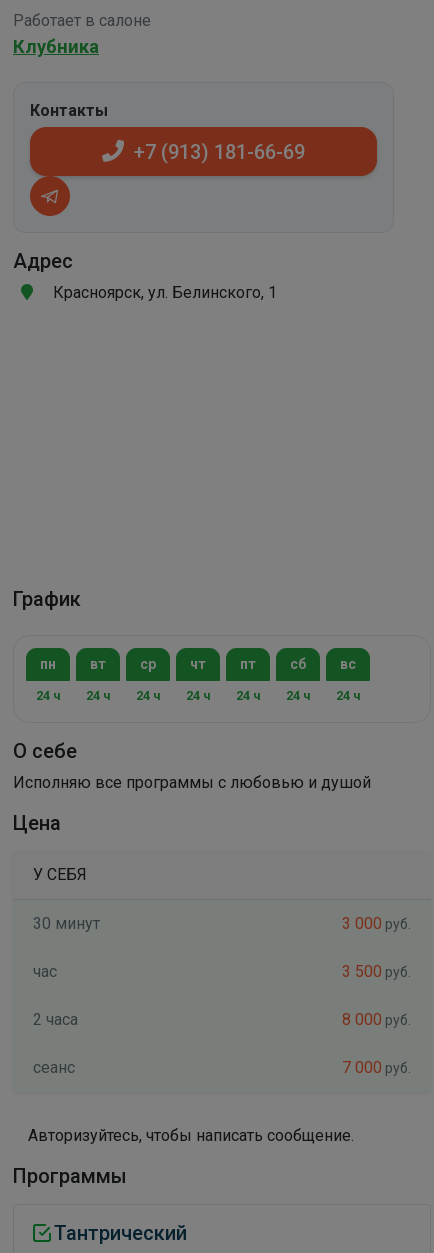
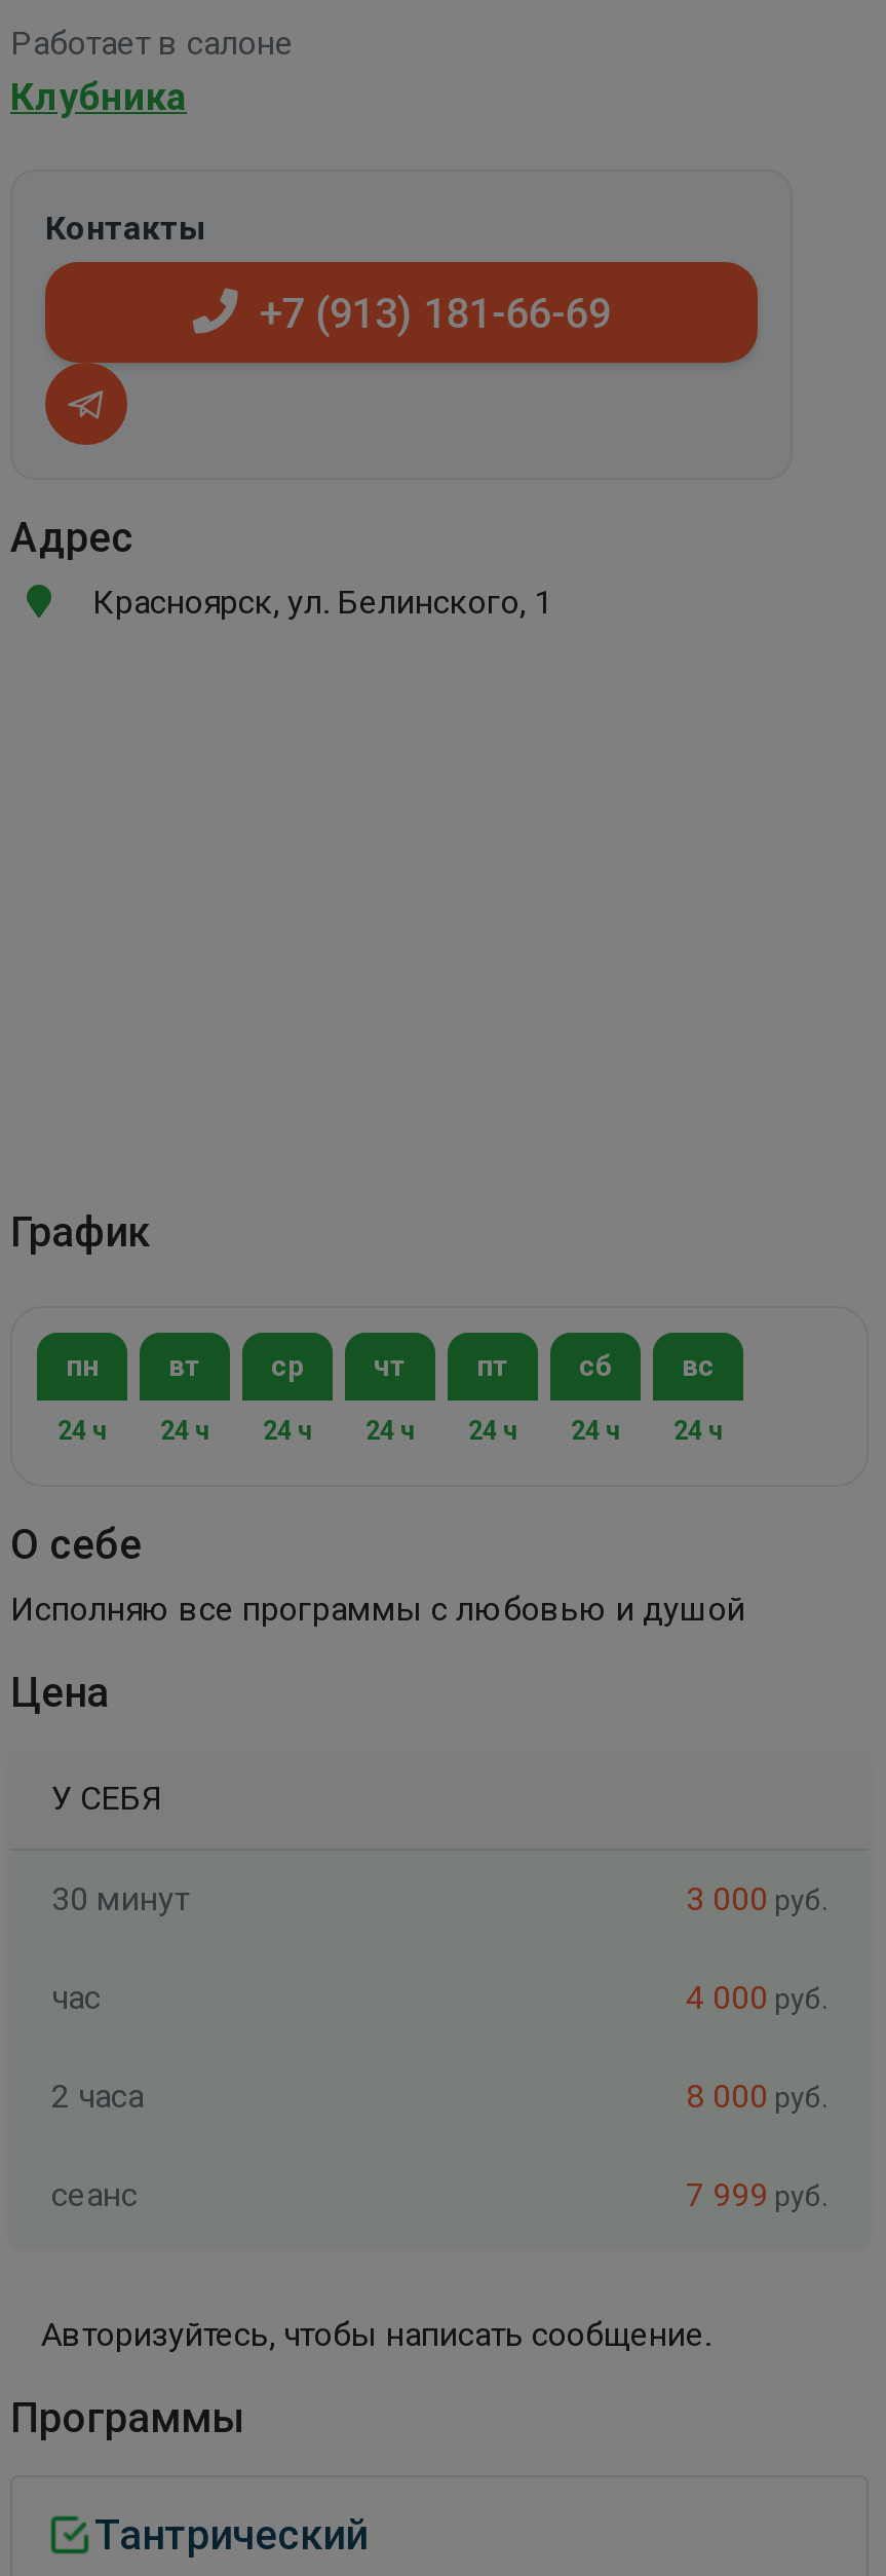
- 3 500 руб.
+ 4 000 руб.

- 7 000 руб.
+ 7 999 руб.
